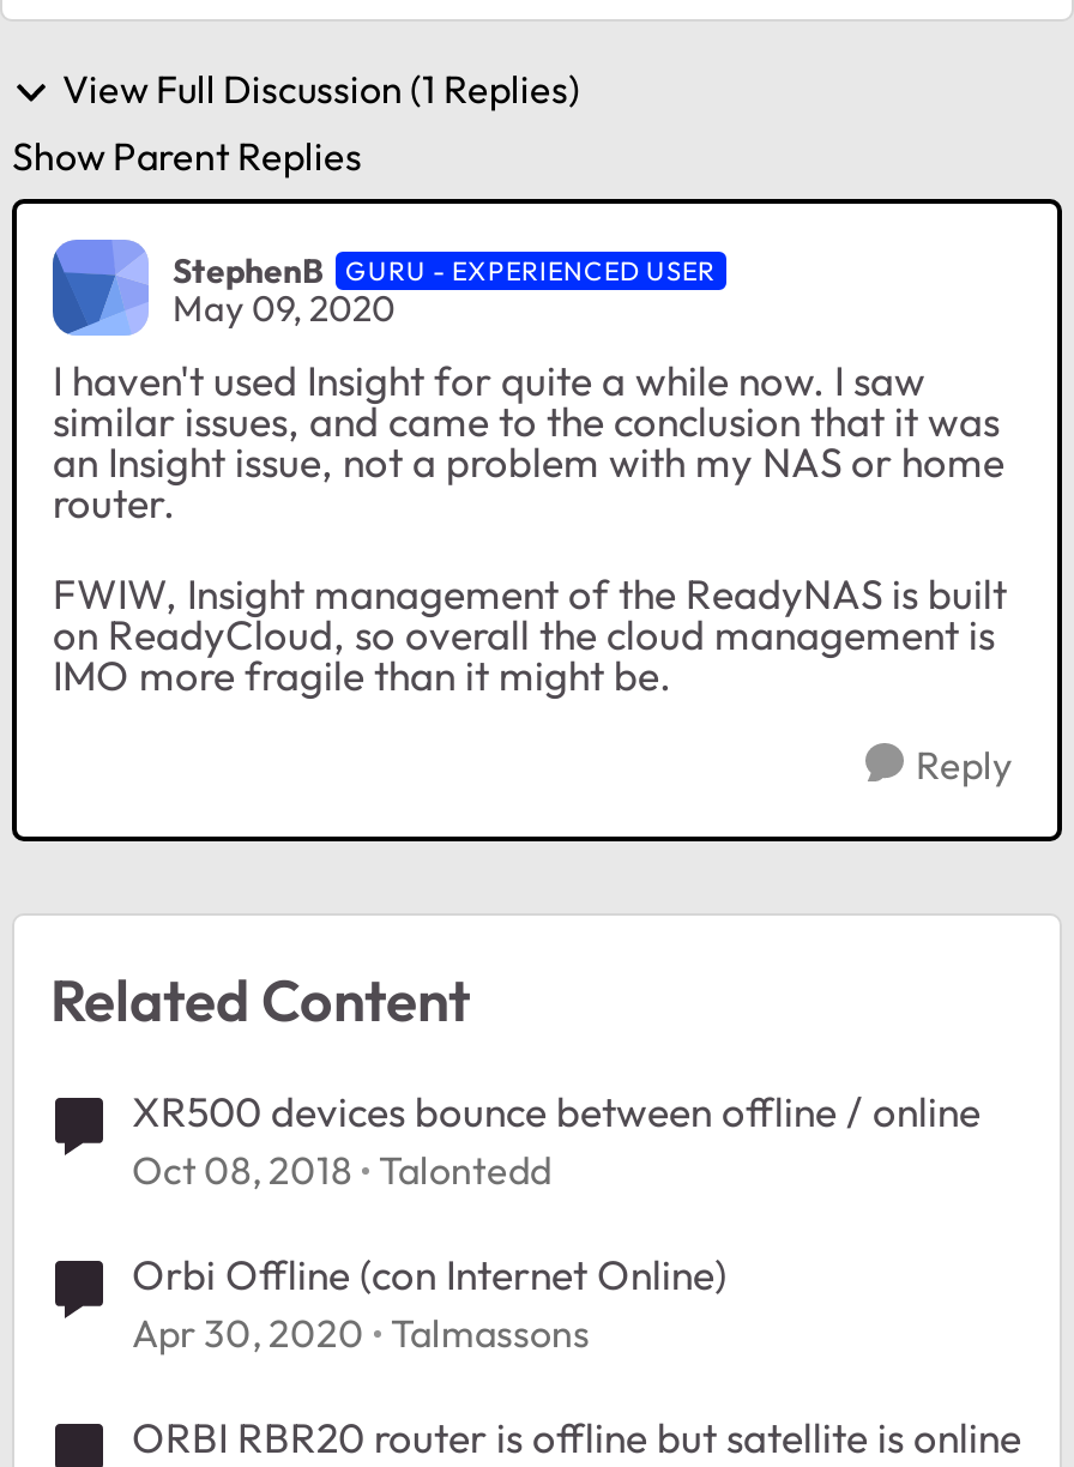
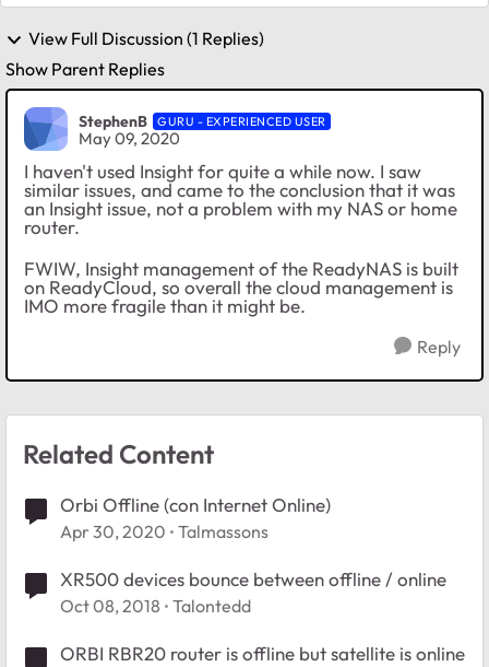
moved down: XR500 devices bounce between offline / online | Oct 08, 2018 Talontedd

moved up: Orbi Offline (con Internet Online) | Apr 30, 2020 Talmassons
